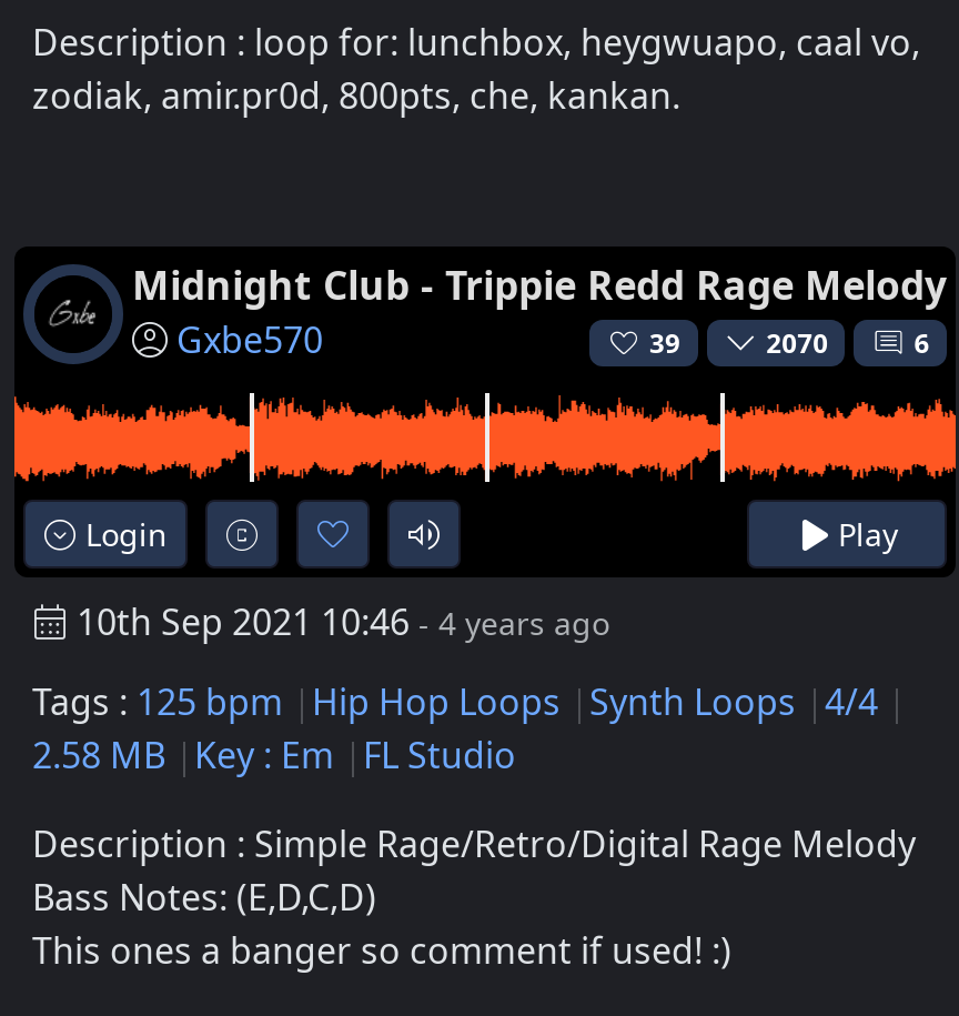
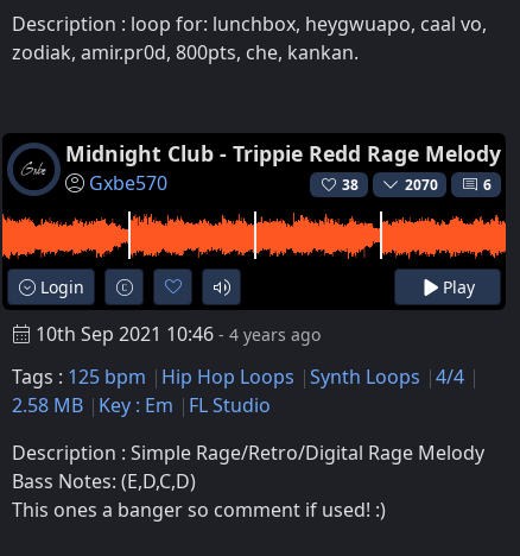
- 39
+ 38
